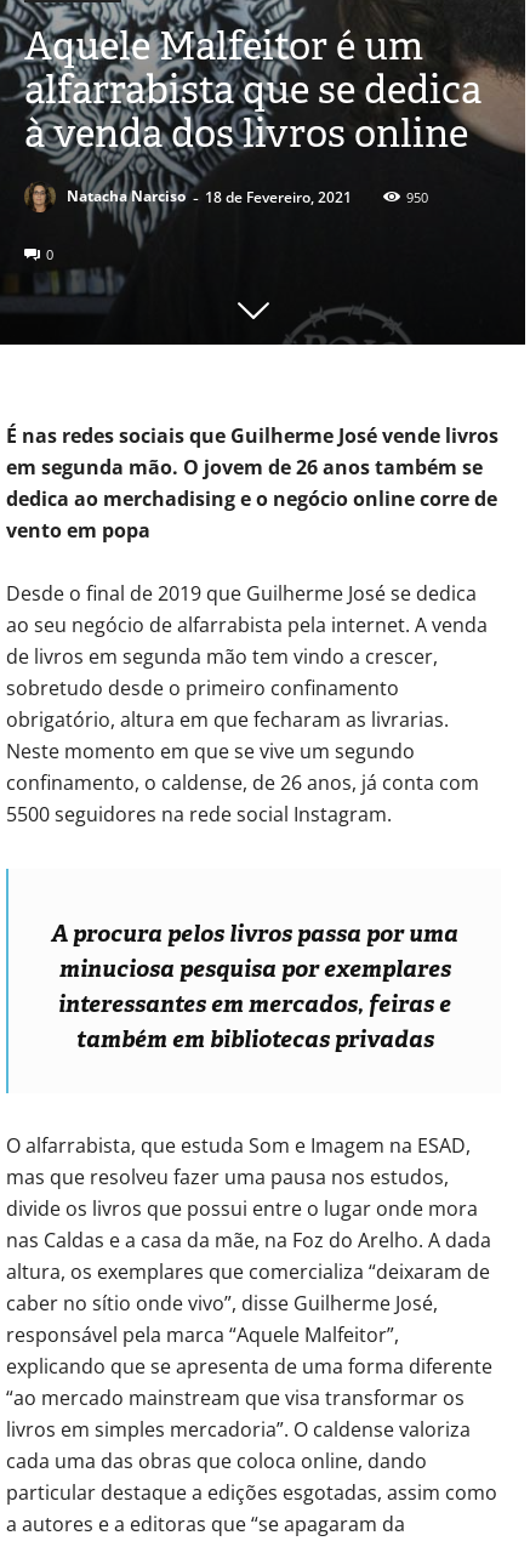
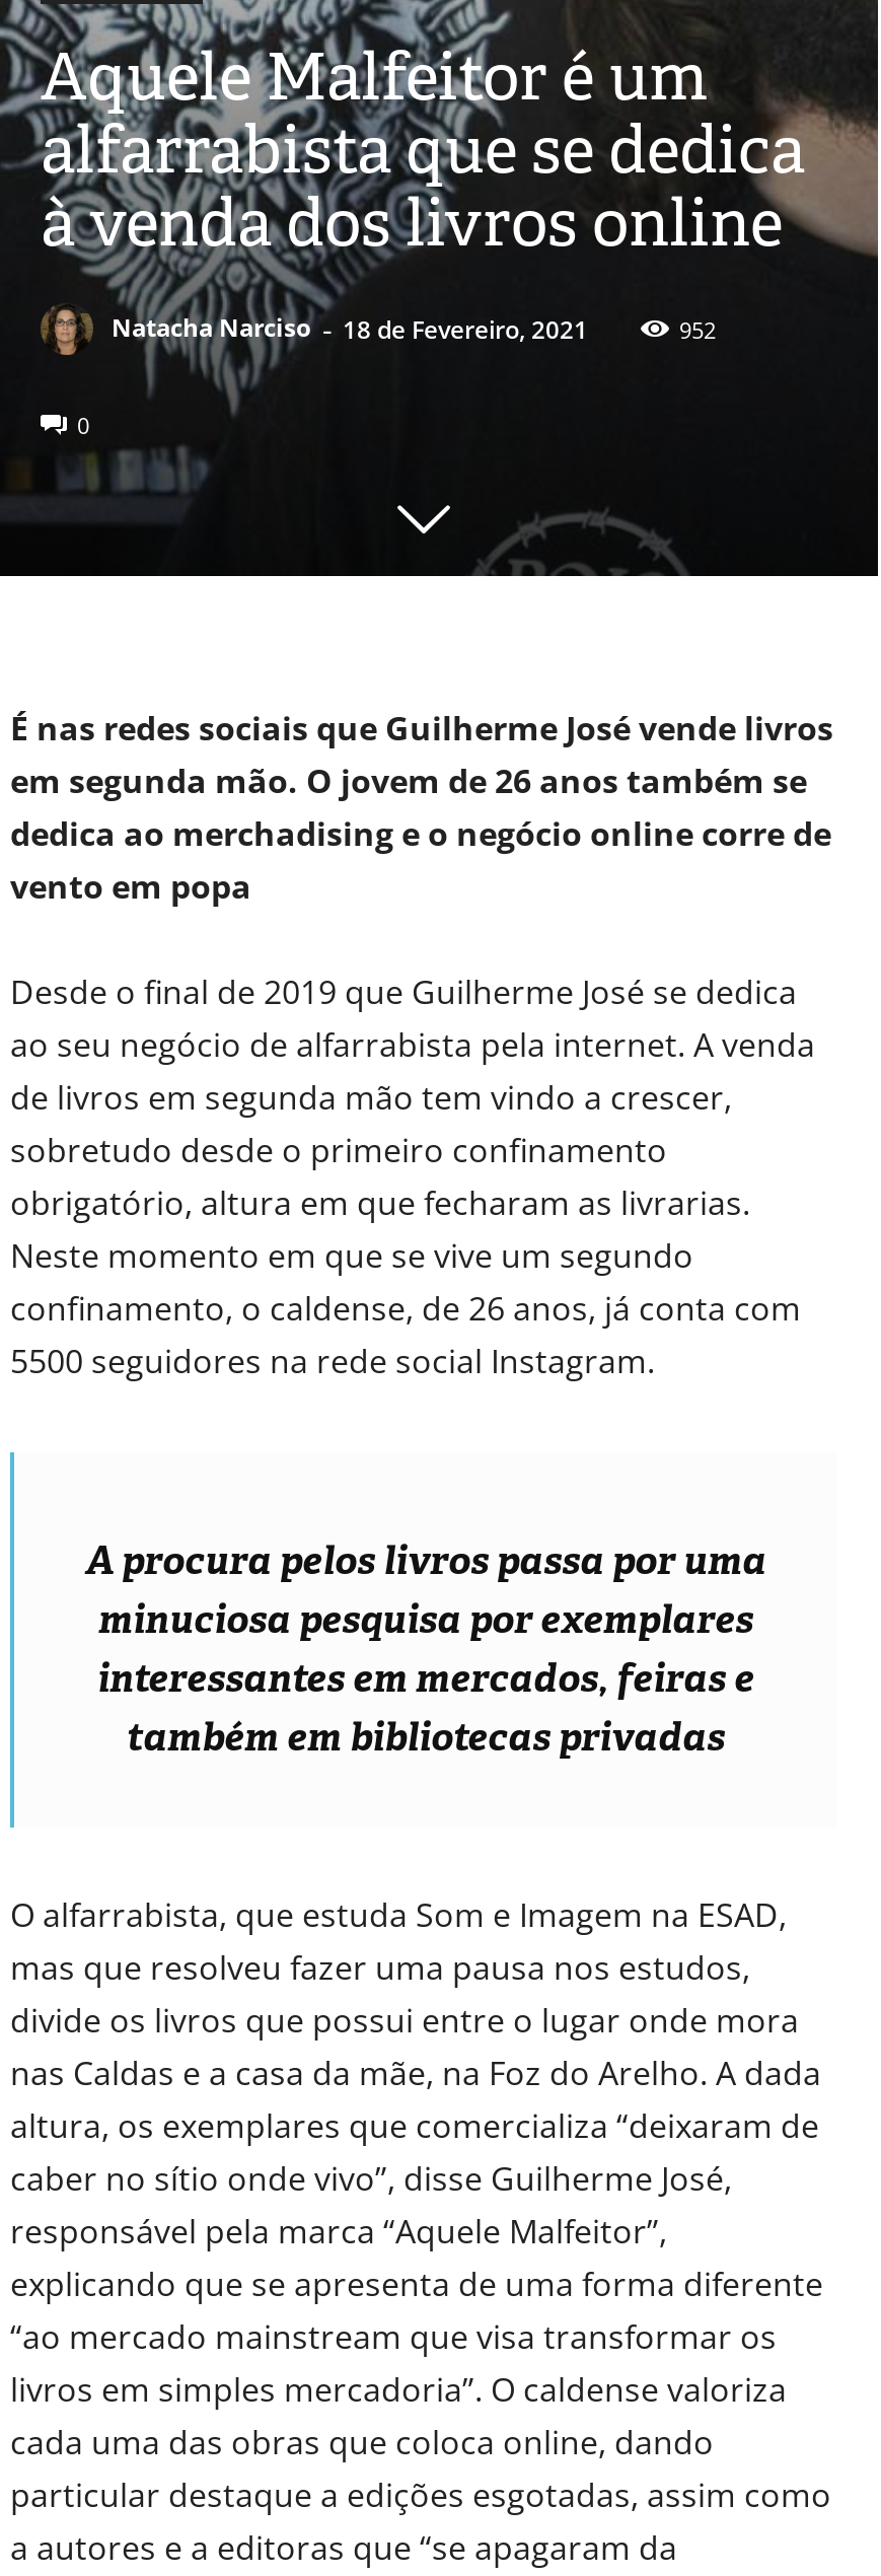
- 950
+ 952
